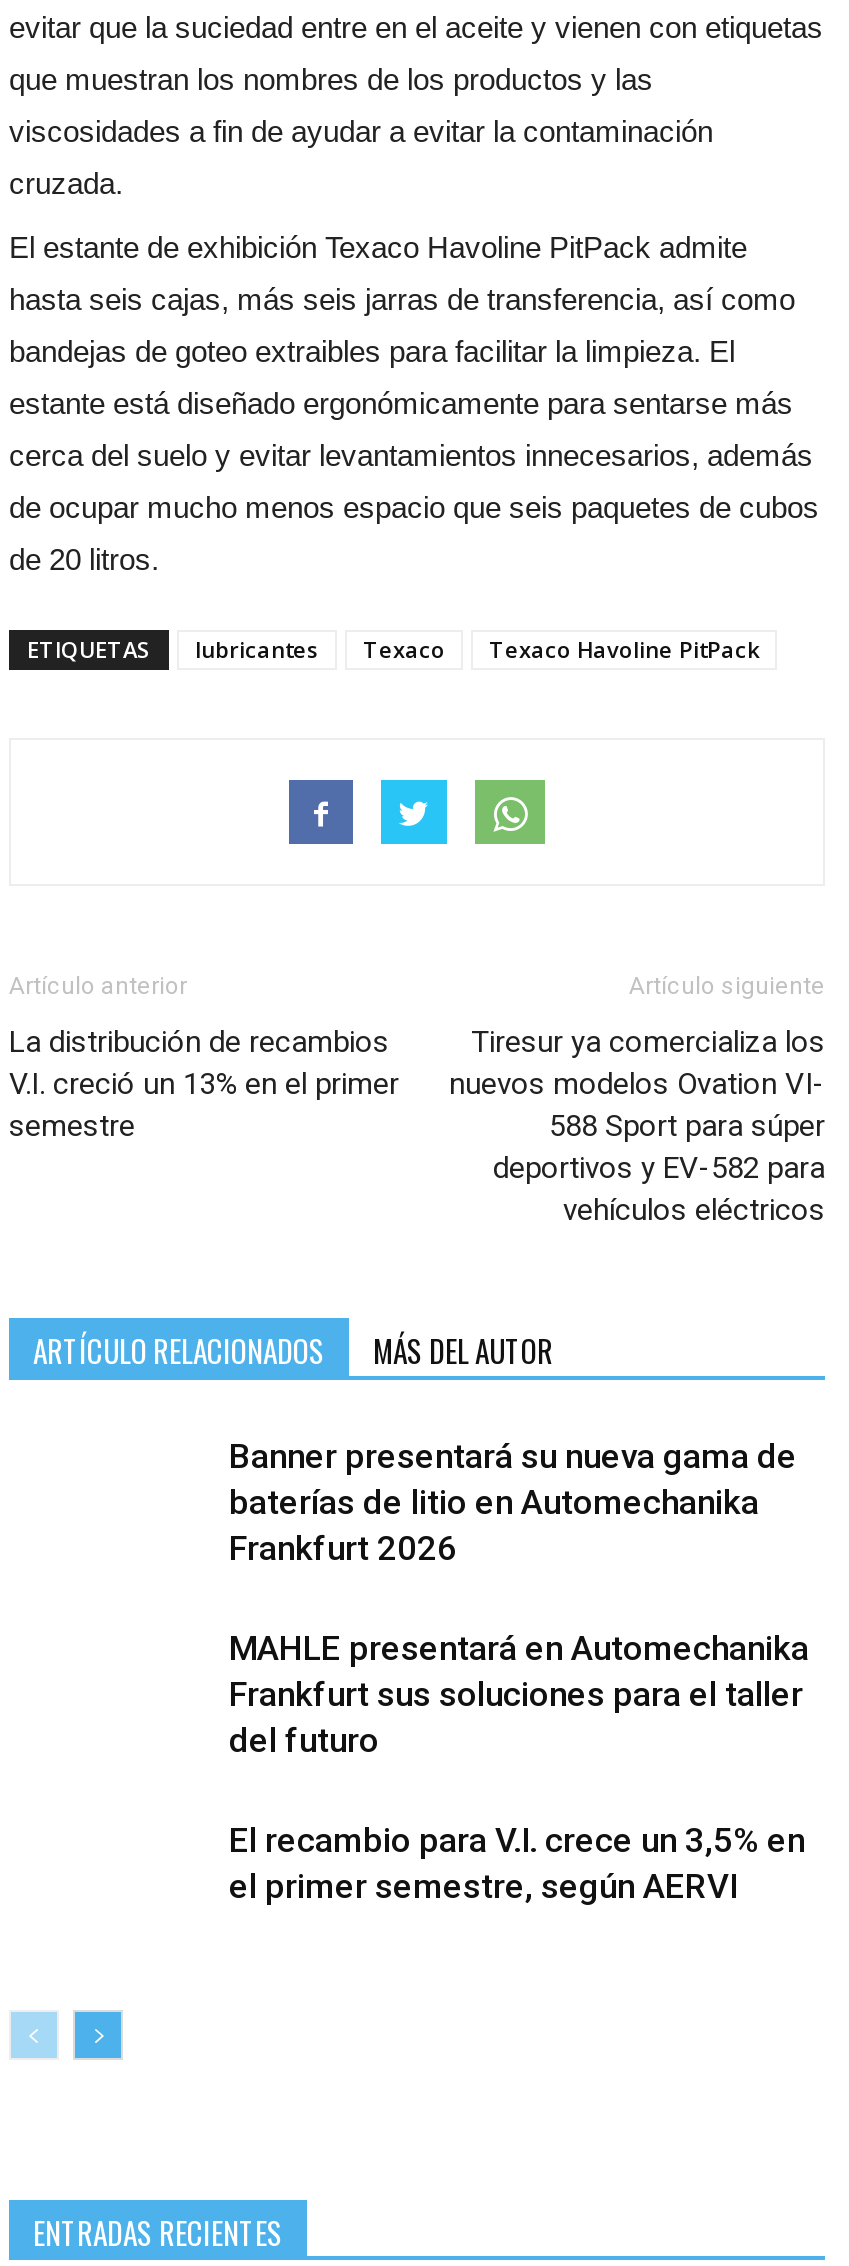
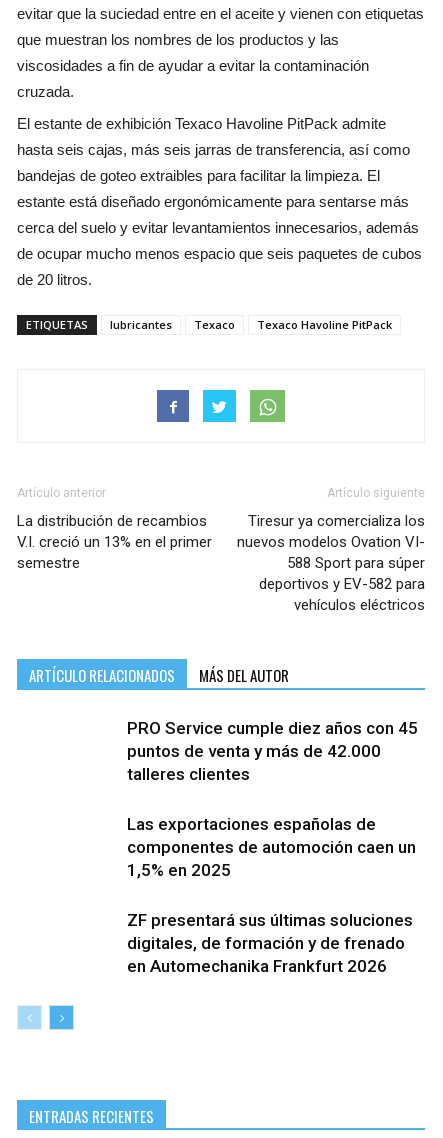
- Banner presentará su nueva gama de
- baterías de litio en Automechanika
- Frankfurt 2026
+ PRO Service cumple diez años con 45
+ puntos de venta y más de 42.000
+ talleres clientes

- MAHLE presentará en Automechanika
- Frankfurt sus soluciones para el taller
- del futuro
+ Las exportaciones españolas de
+ componentes de automoción caen un
+ 1,5% en 2025

- El recambio para V.I. crece un 3,5% en
- el primer semestre, según AERVI
+ ZF presentará sus últimas soluciones
+ digitales, de formación y de frenado
+ en Automechanika Frankfurt 2026
